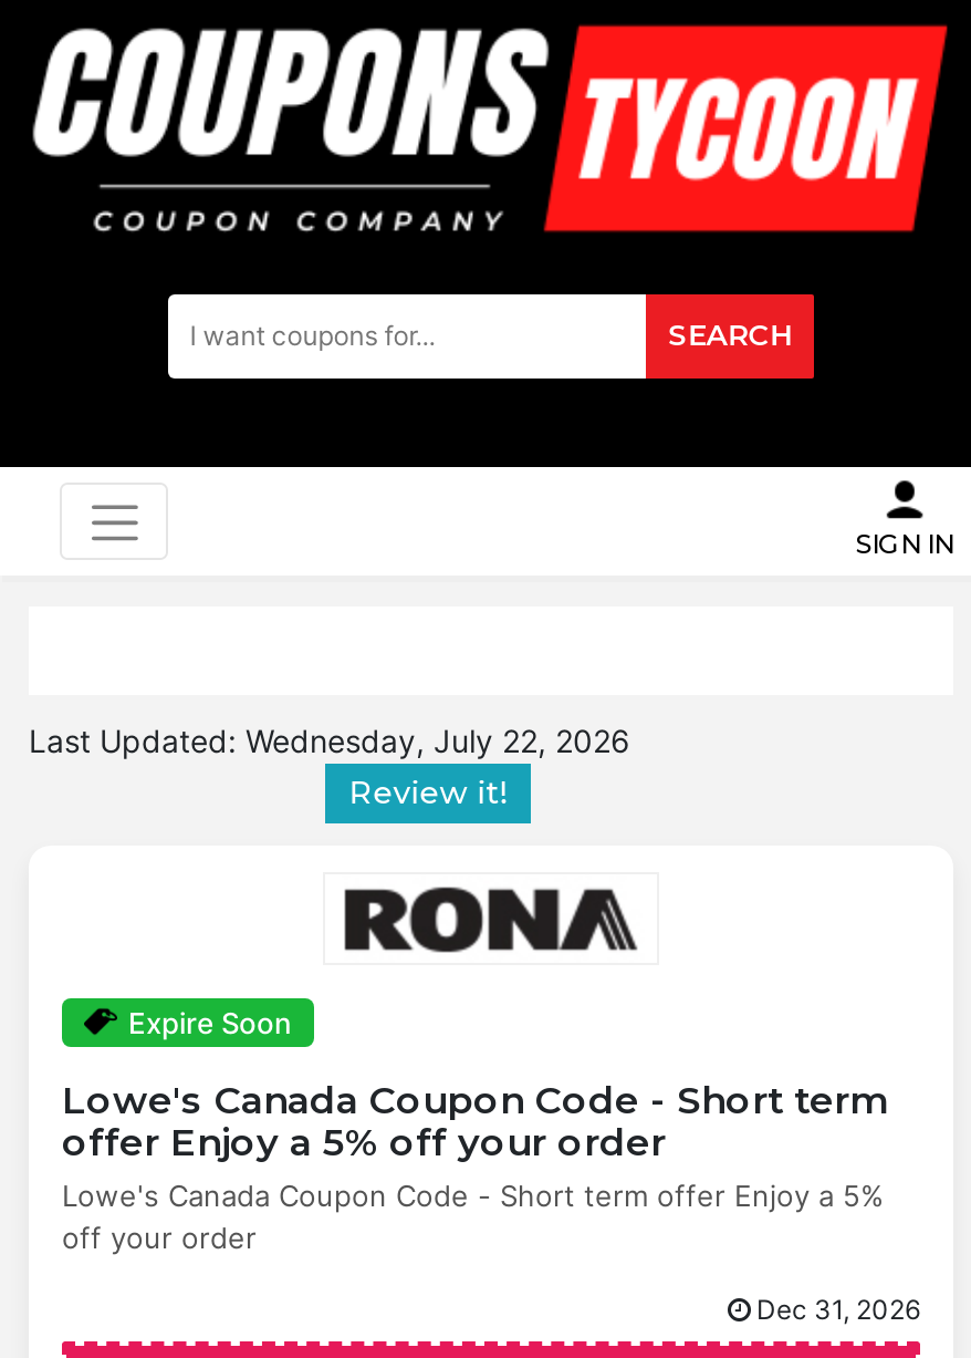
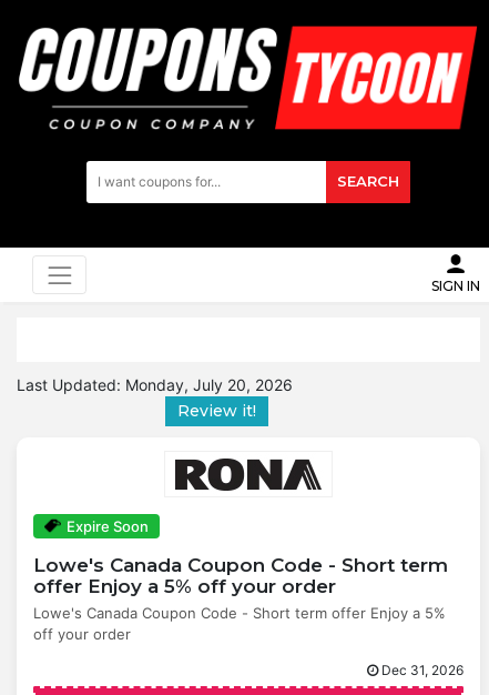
- Last Updated: Wednesday, July 22, 2026
+ Last Updated: Monday, July 20, 2026
